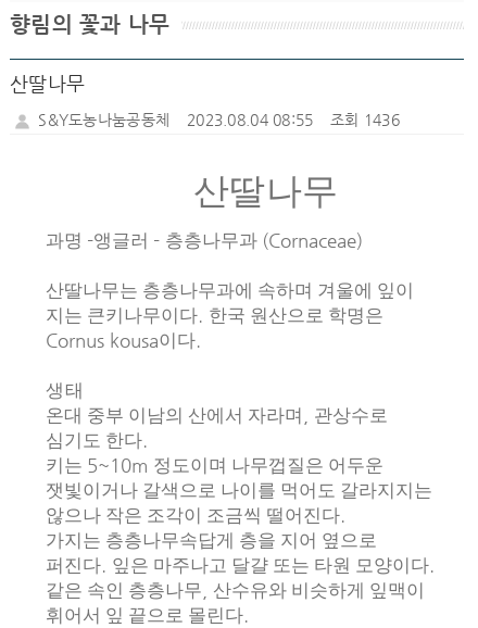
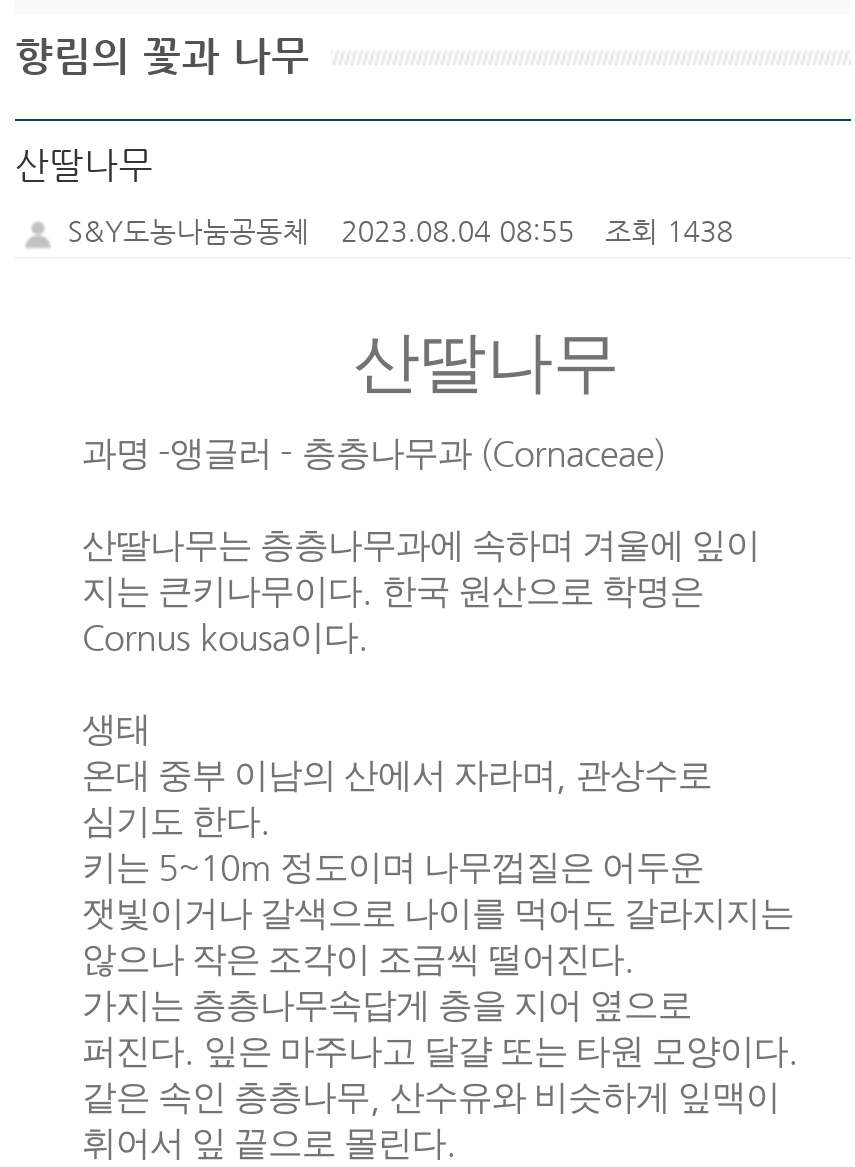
- 조회 1436
+ 조회 1438
